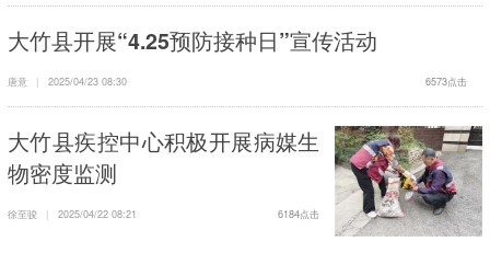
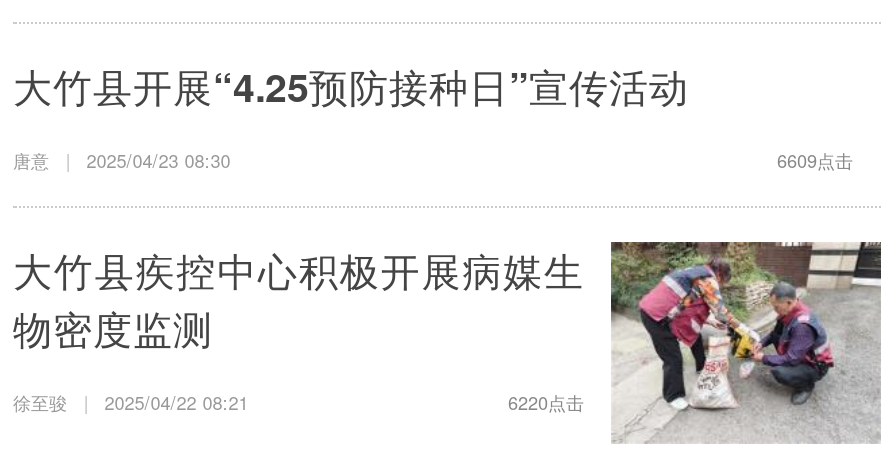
- 6573点击
+ 6609点击

- 6184点击
+ 6220点击
